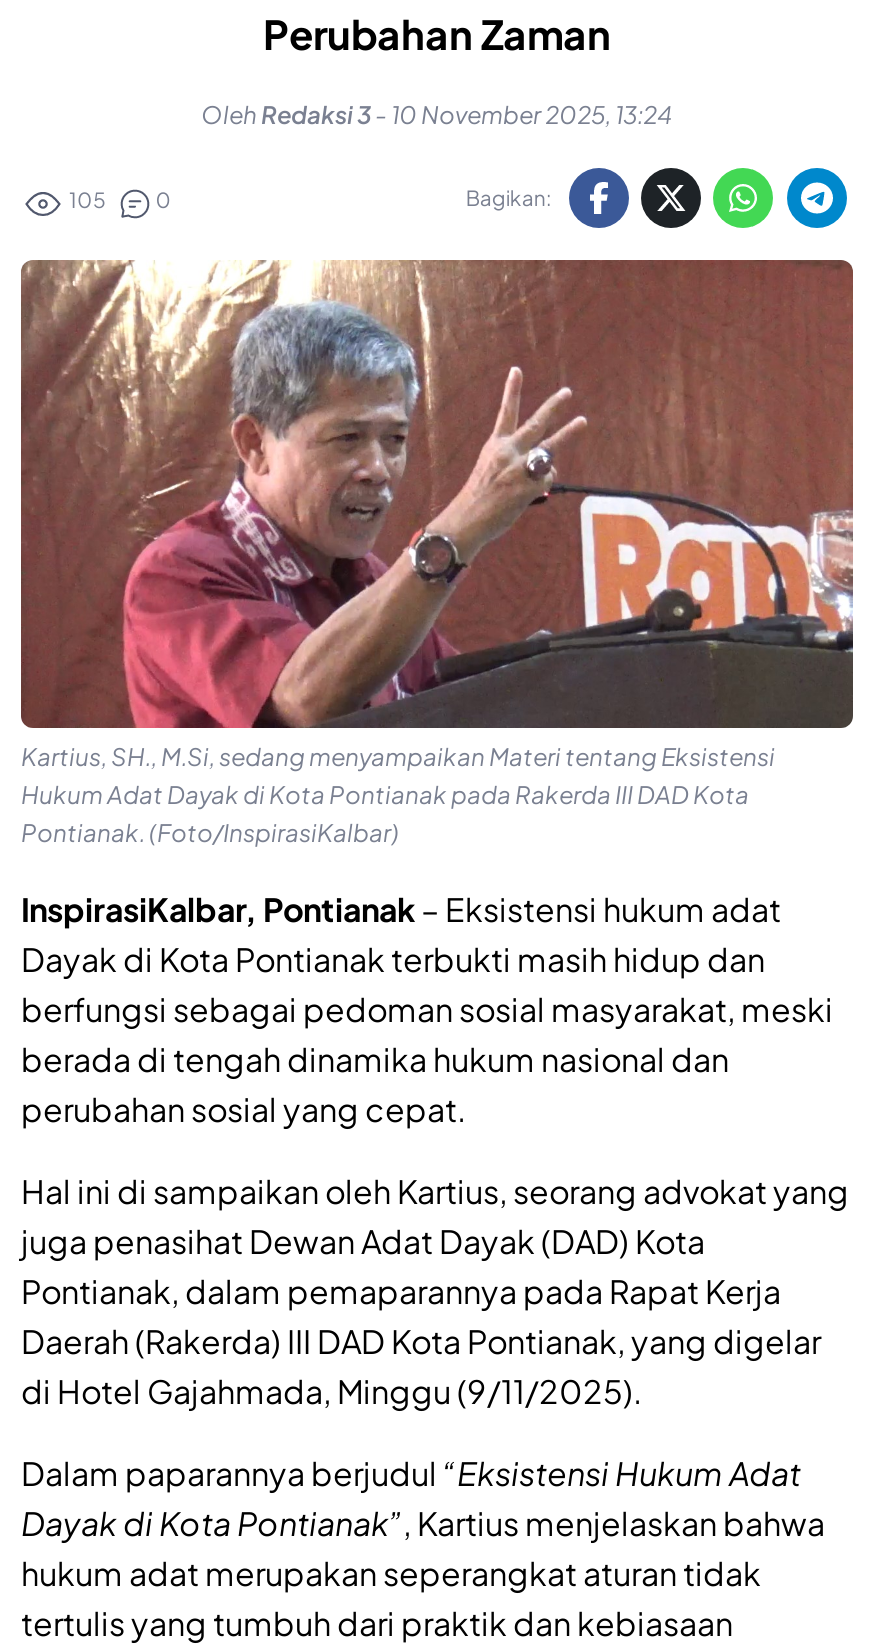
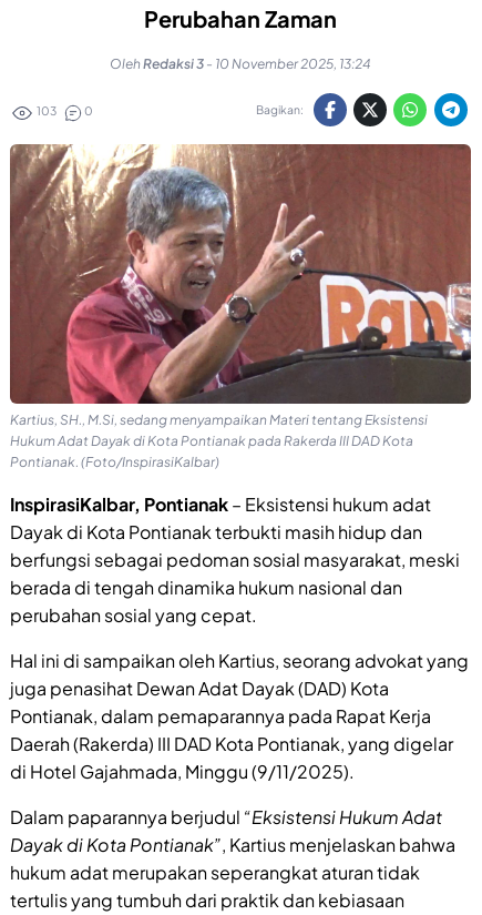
- 105
+ 103
